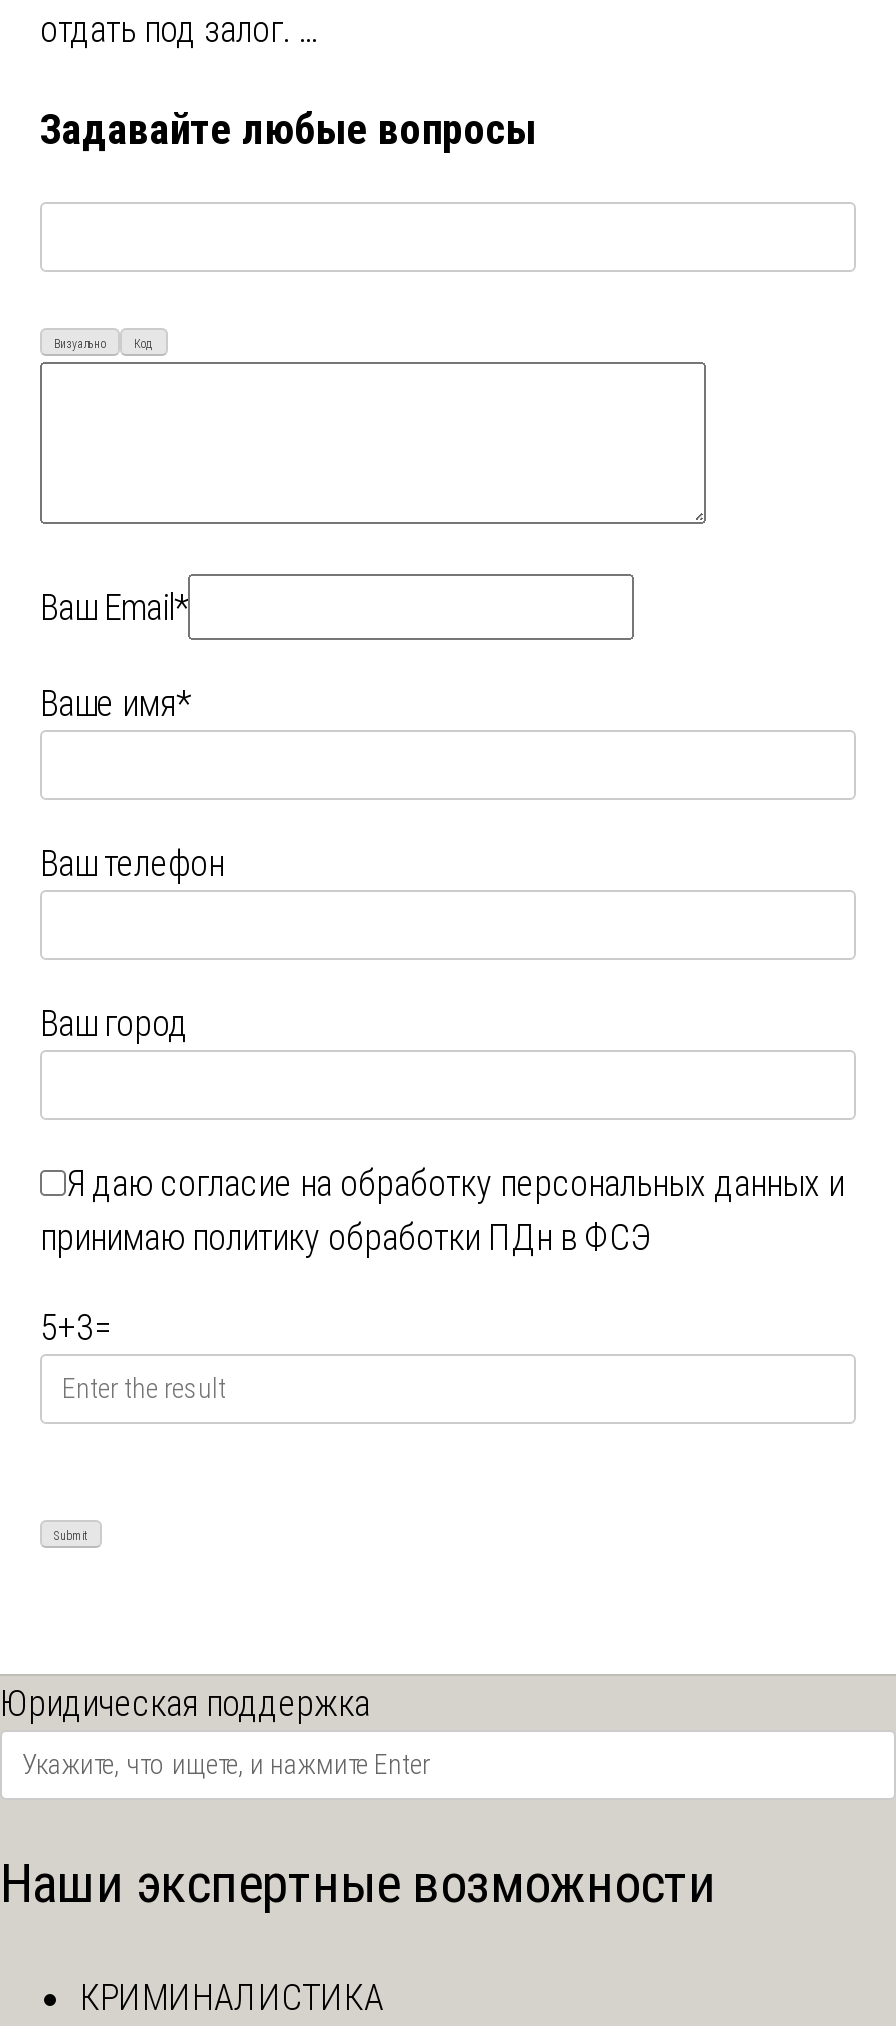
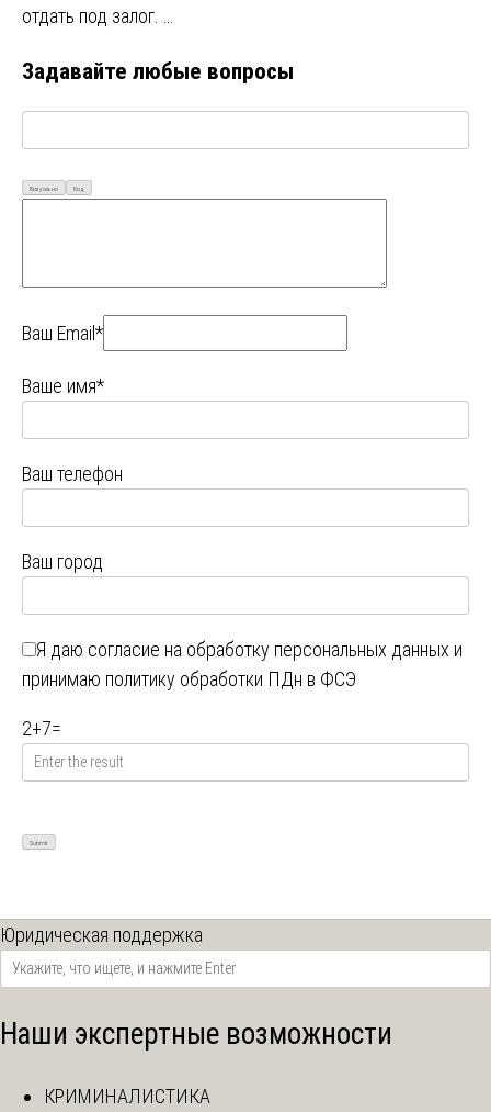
- 5+3=
+ 2+7=
